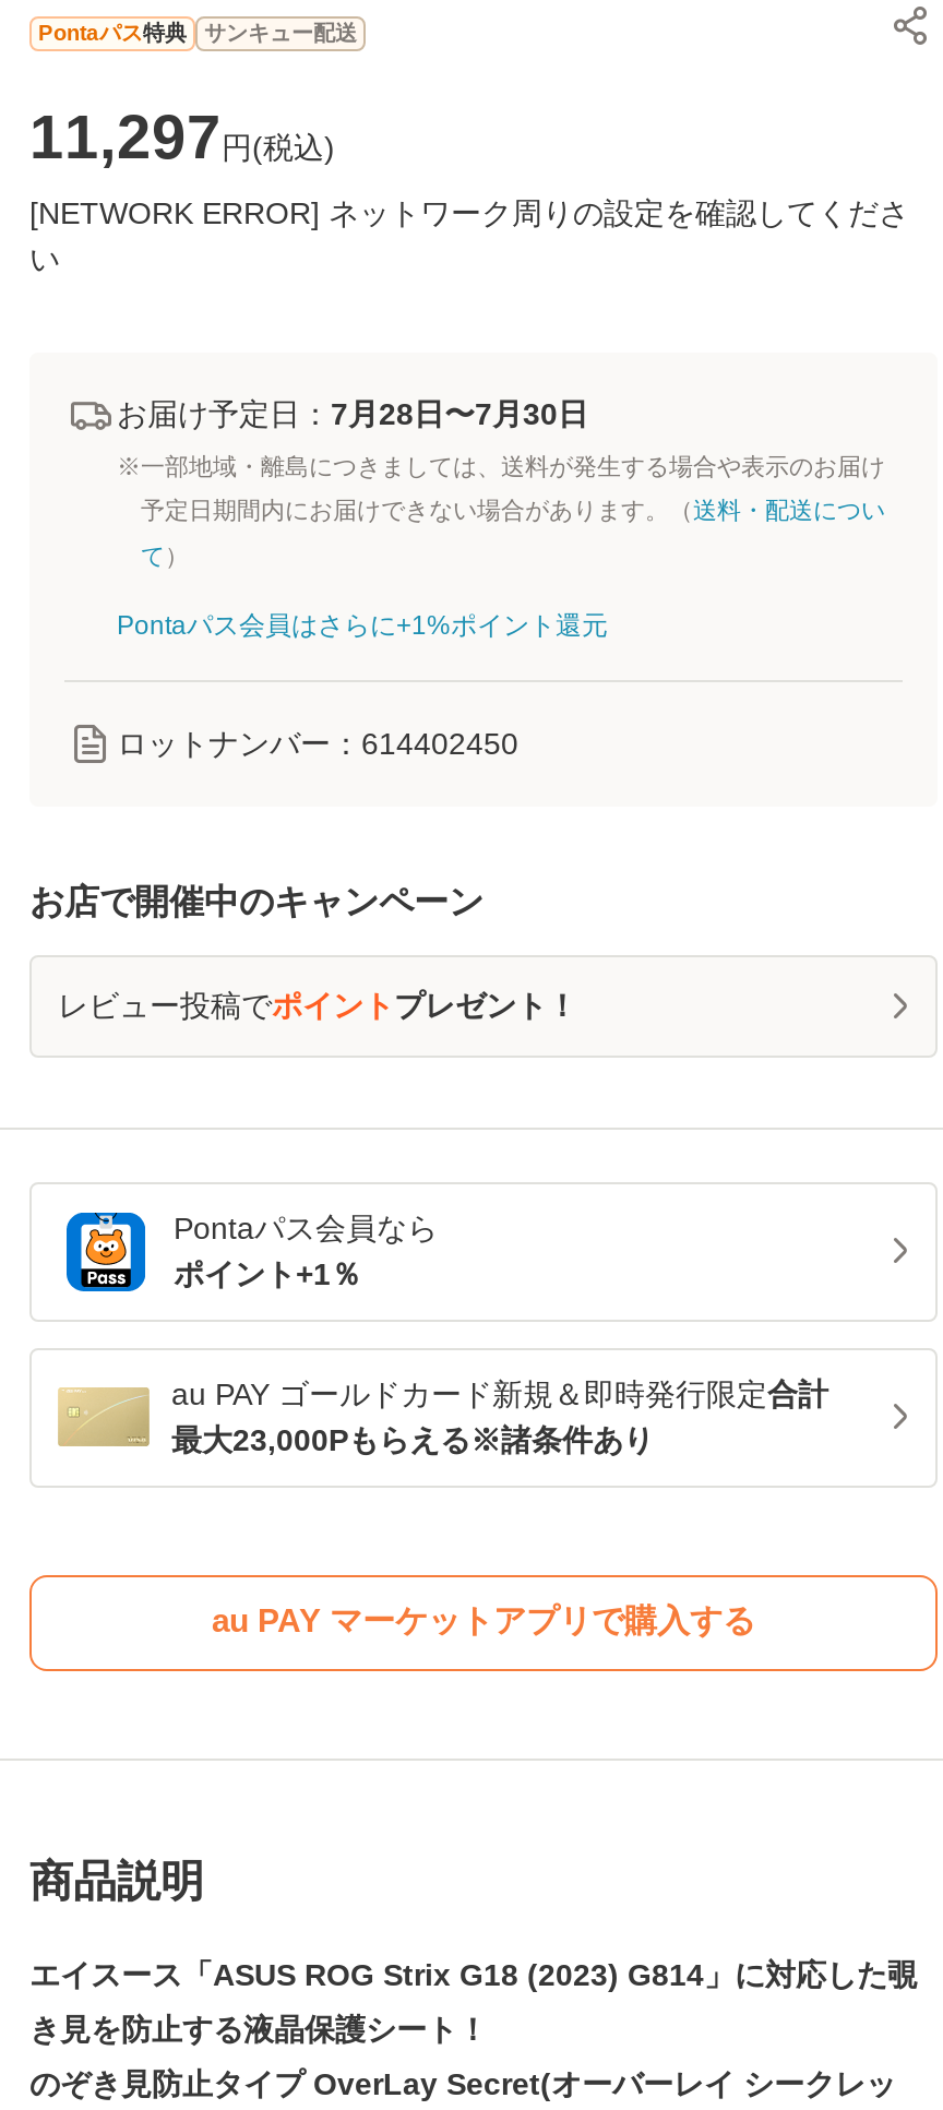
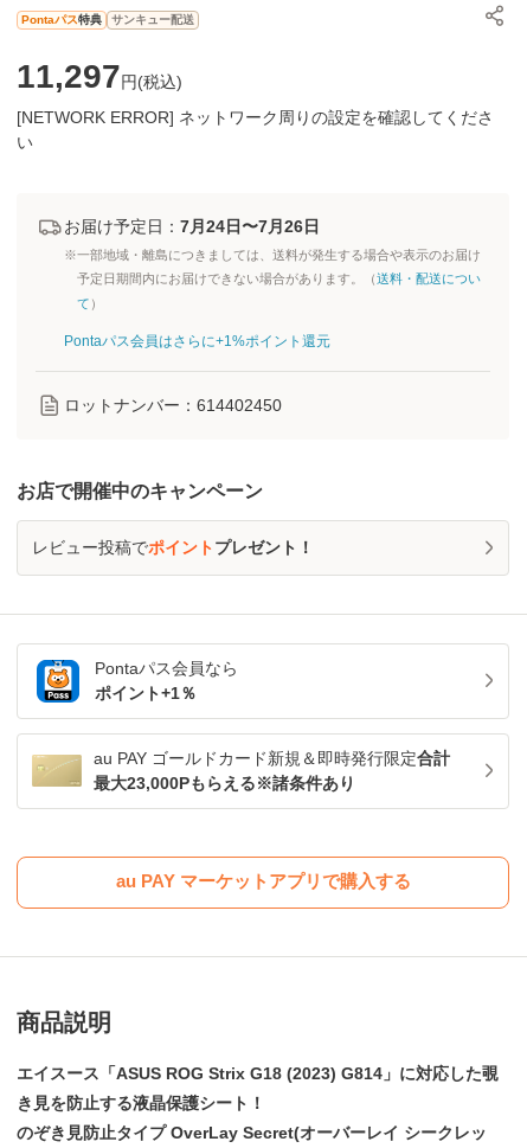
- お届け予定日：7月28日〜7月30日
+ お届け予定日：7月24日〜7月26日
